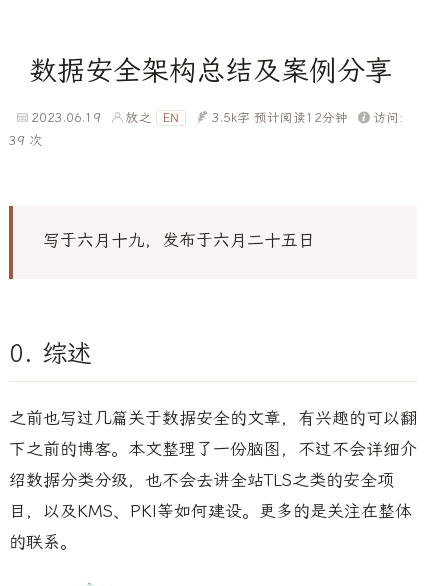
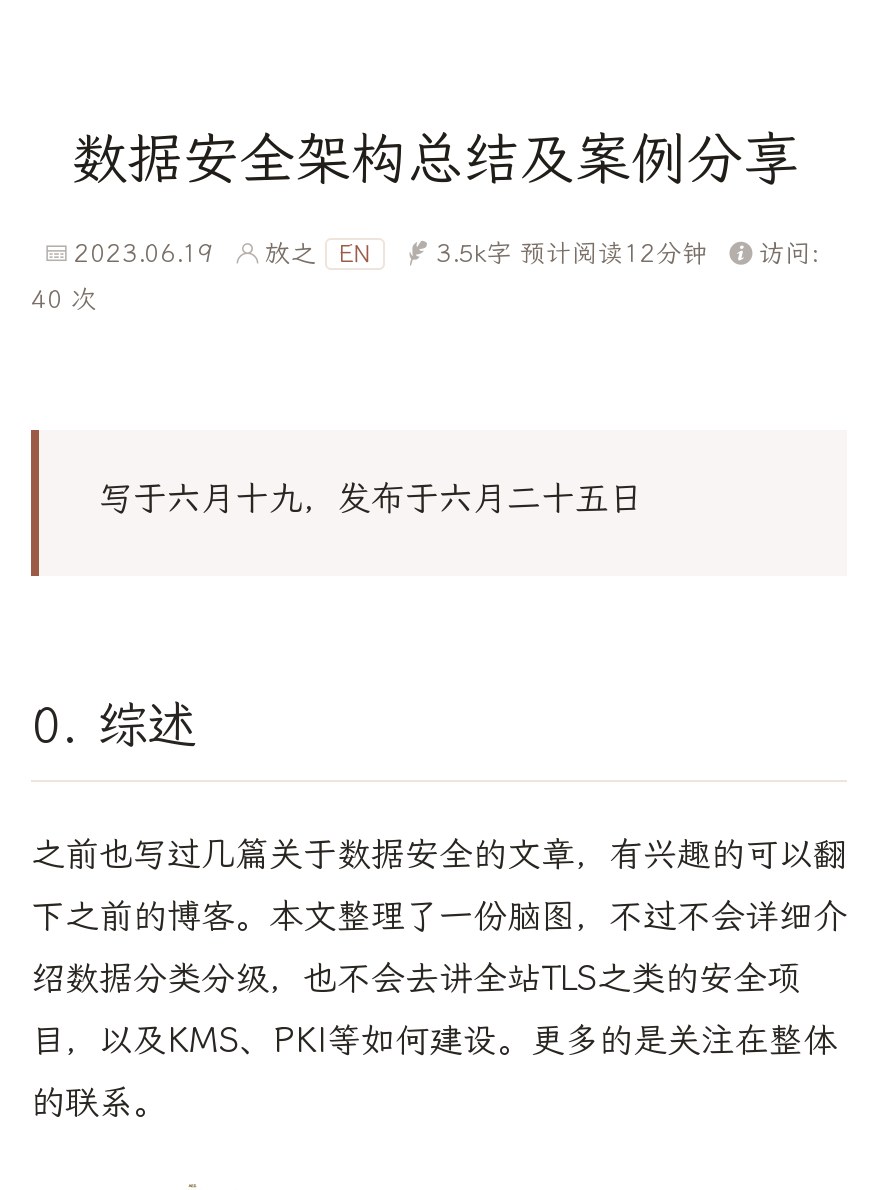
- 39次
+ 40次
